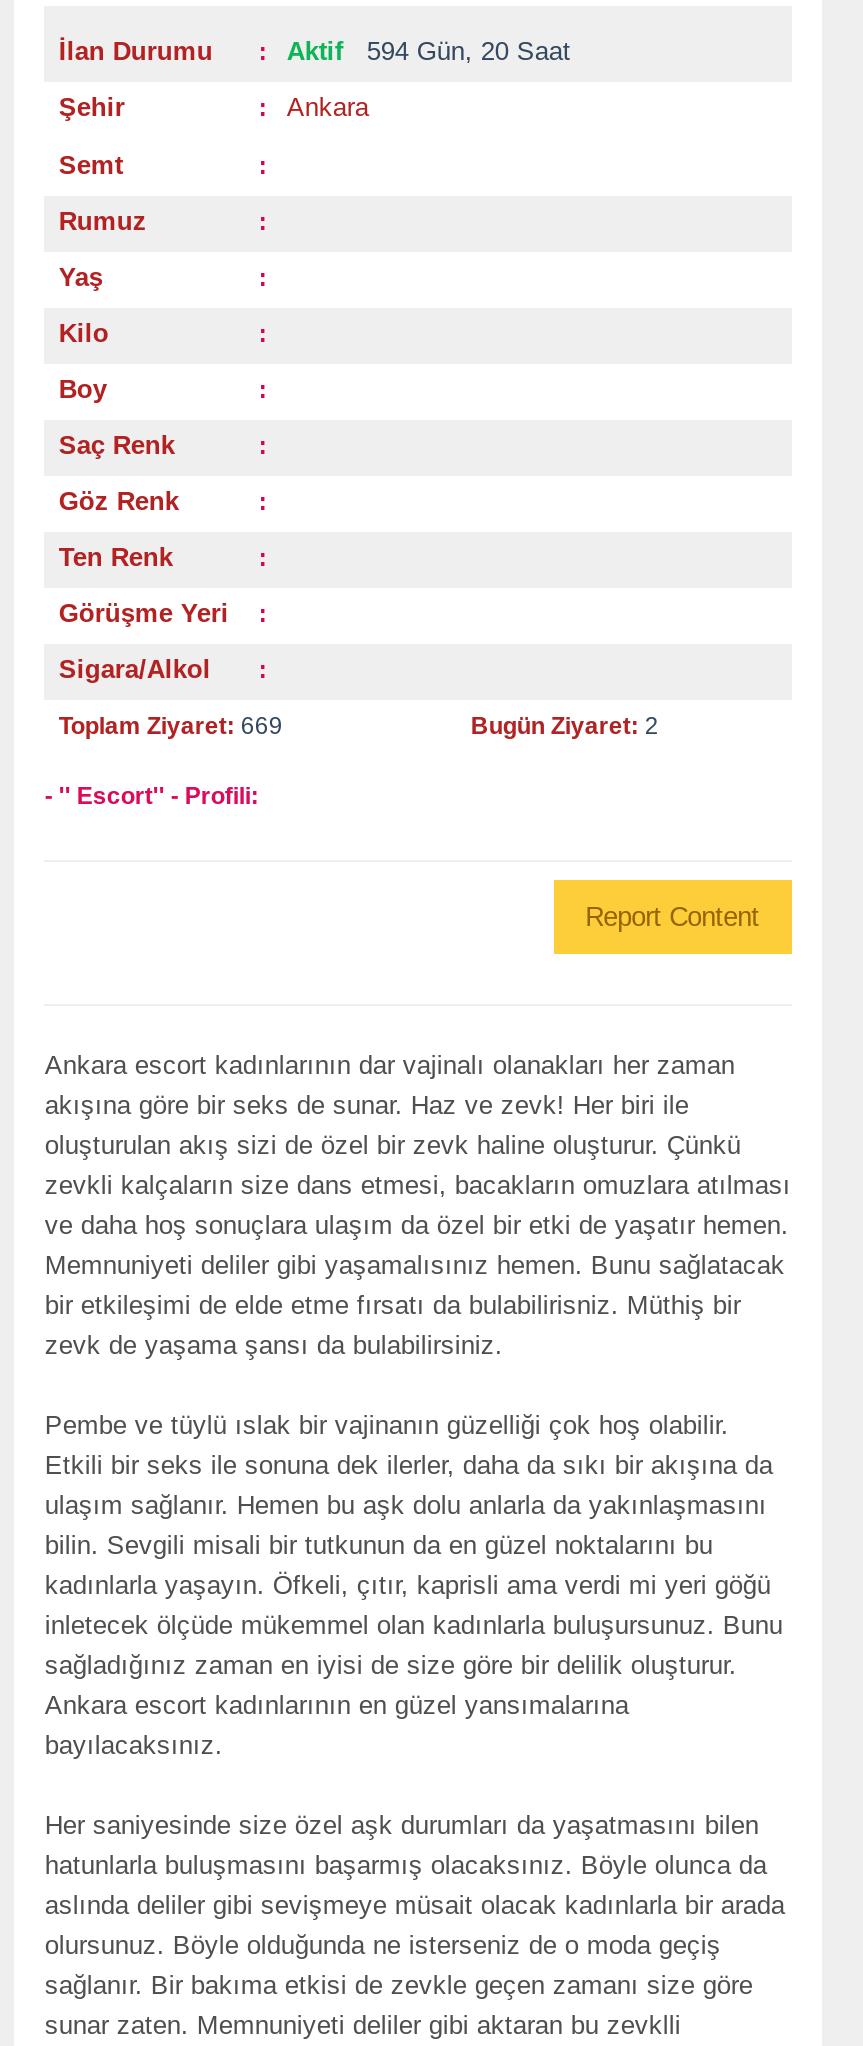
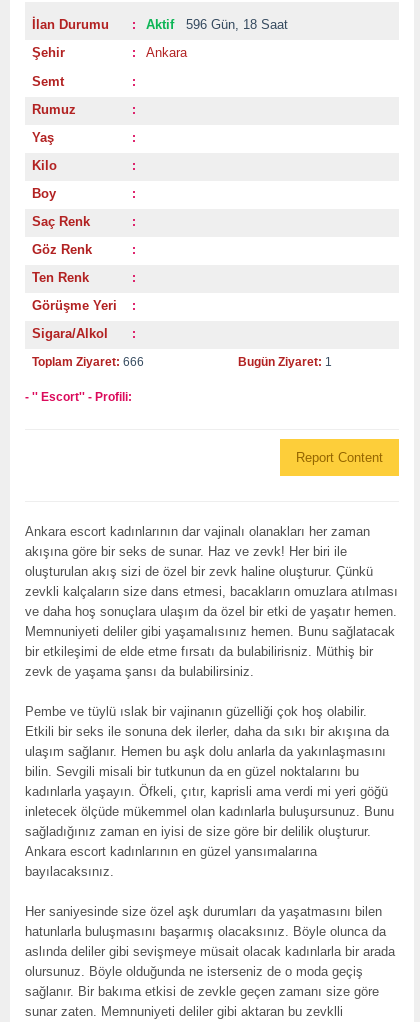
- Aktif 594 Gün, 20 Saat
+ Aktif 596 Gün, 18 Saat

- Toplam Ziyaret: 669
+ Toplam Ziyaret: 666

- Bugün Ziyaret: 2
+ Bugün Ziyaret: 1
